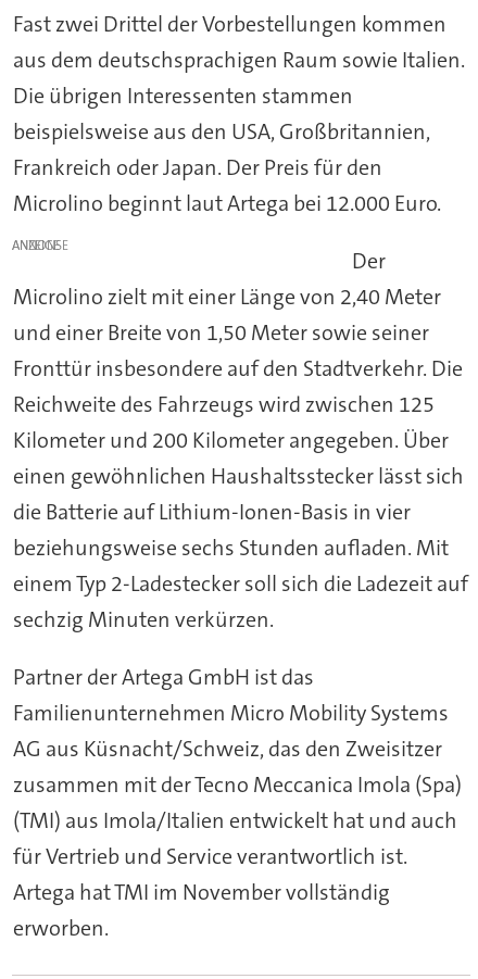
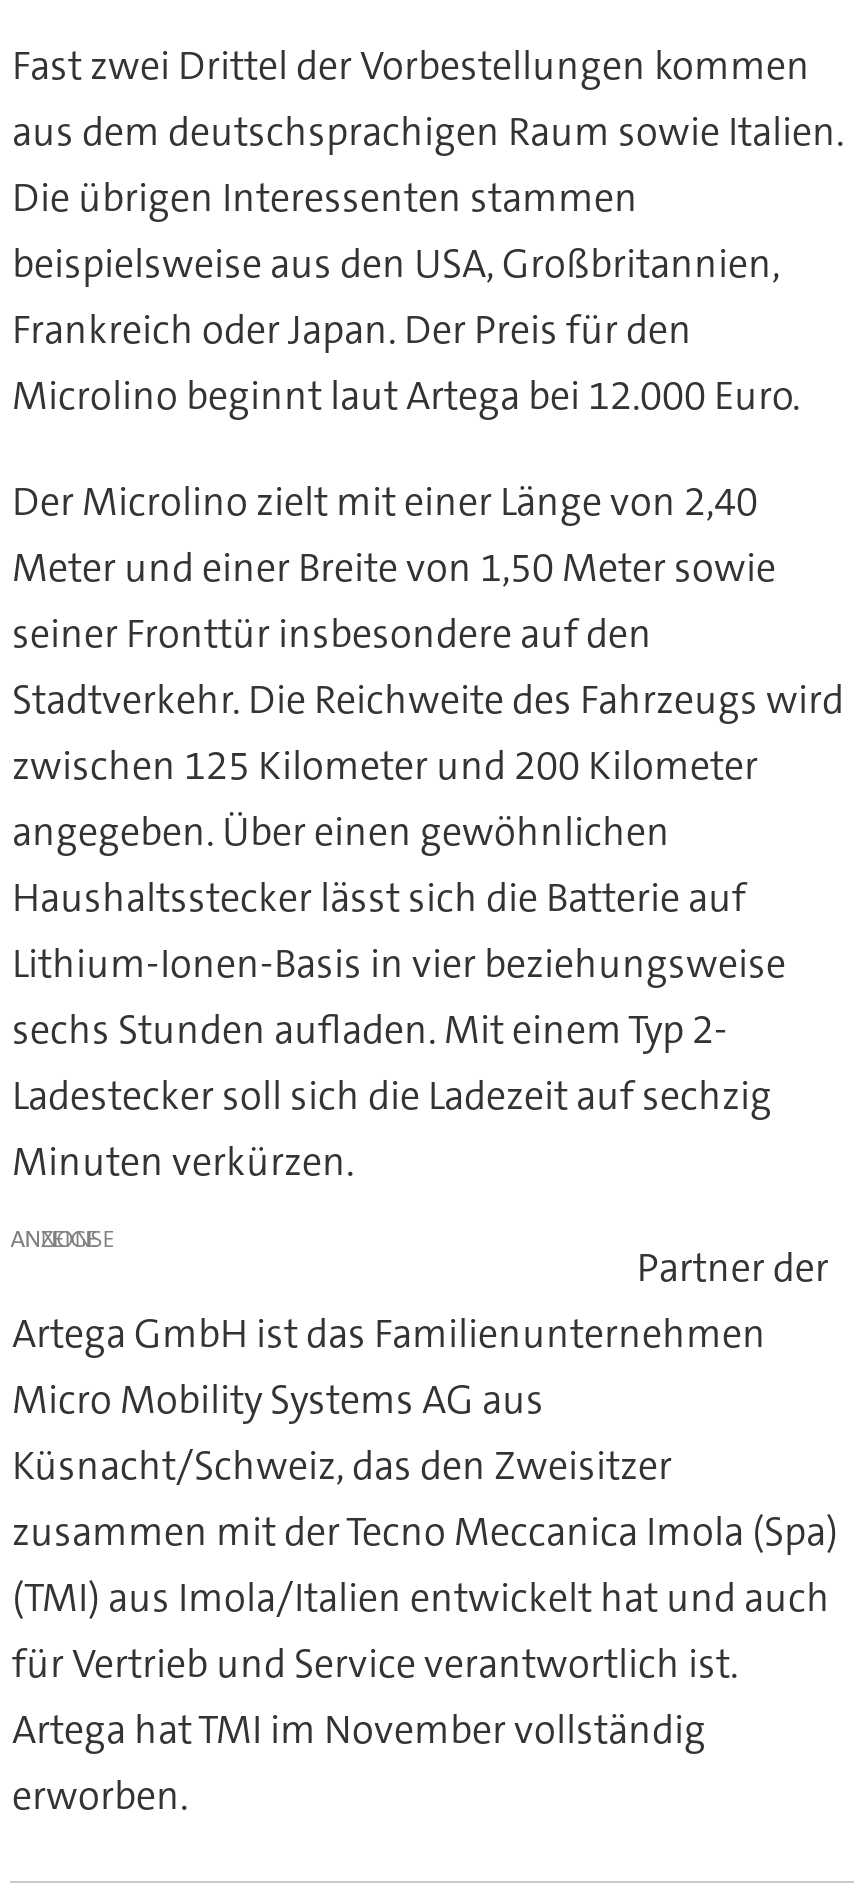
+ Der Microlino zielt mit einer Länge von 2,40
+ Meter und einer Breite von 1,50 Meter sowie
+ seiner Fronttür insbesondere auf den
+ Stadtverkehr. Die Reichweite des Fahrzeugs wird
+ zwischen 125 Kilometer und 200 Kilometer
+ angegeben. Über einen gewöhnlichen
+ Haushaltsstecker lässt sich die Batterie auf
+ Lithium-Ionen-Basis in vier beziehungsweise
+ sechs Stunden aufladen. Mit einem Typ 2-
+ Ladestecker soll sich die Ladezeit auf sechzig
+ Minuten verkürzen.

moved down: ANZEIGE

- Der
- Microlino zielt mit einer Länge von 2,40 Meter
- und einer Breite von 1,50 Meter sowie seiner
- Fronttür insbesondere auf den Stadtverkehr. Die
- Reichweite des Fahrzeugs wird zwischen 125
- Kilometer und 200 Kilometer angegeben. Über
- einen gewöhnlichen Haushaltsstecker lässt sich
- die Batterie auf Lithium-Ionen-Basis in vier
- beziehungsweise sechs Stunden aufladen. Mit
- einem Typ 2-Ladestecker soll sich die Ladezeit auf
- sechzig Minuten verkürzen.
- Partner der Artega GmbH ist das
- Familienunternehmen Micro Mobility Systems
- AG aus Küsnacht/Schweiz, das den Zweisitzer
+ Partner der
+ Artega GmbH ist das Familienunternehmen
+ Micro Mobility Systems AG aus
+ Küsnacht/Schweiz, das den Zweisitzer
